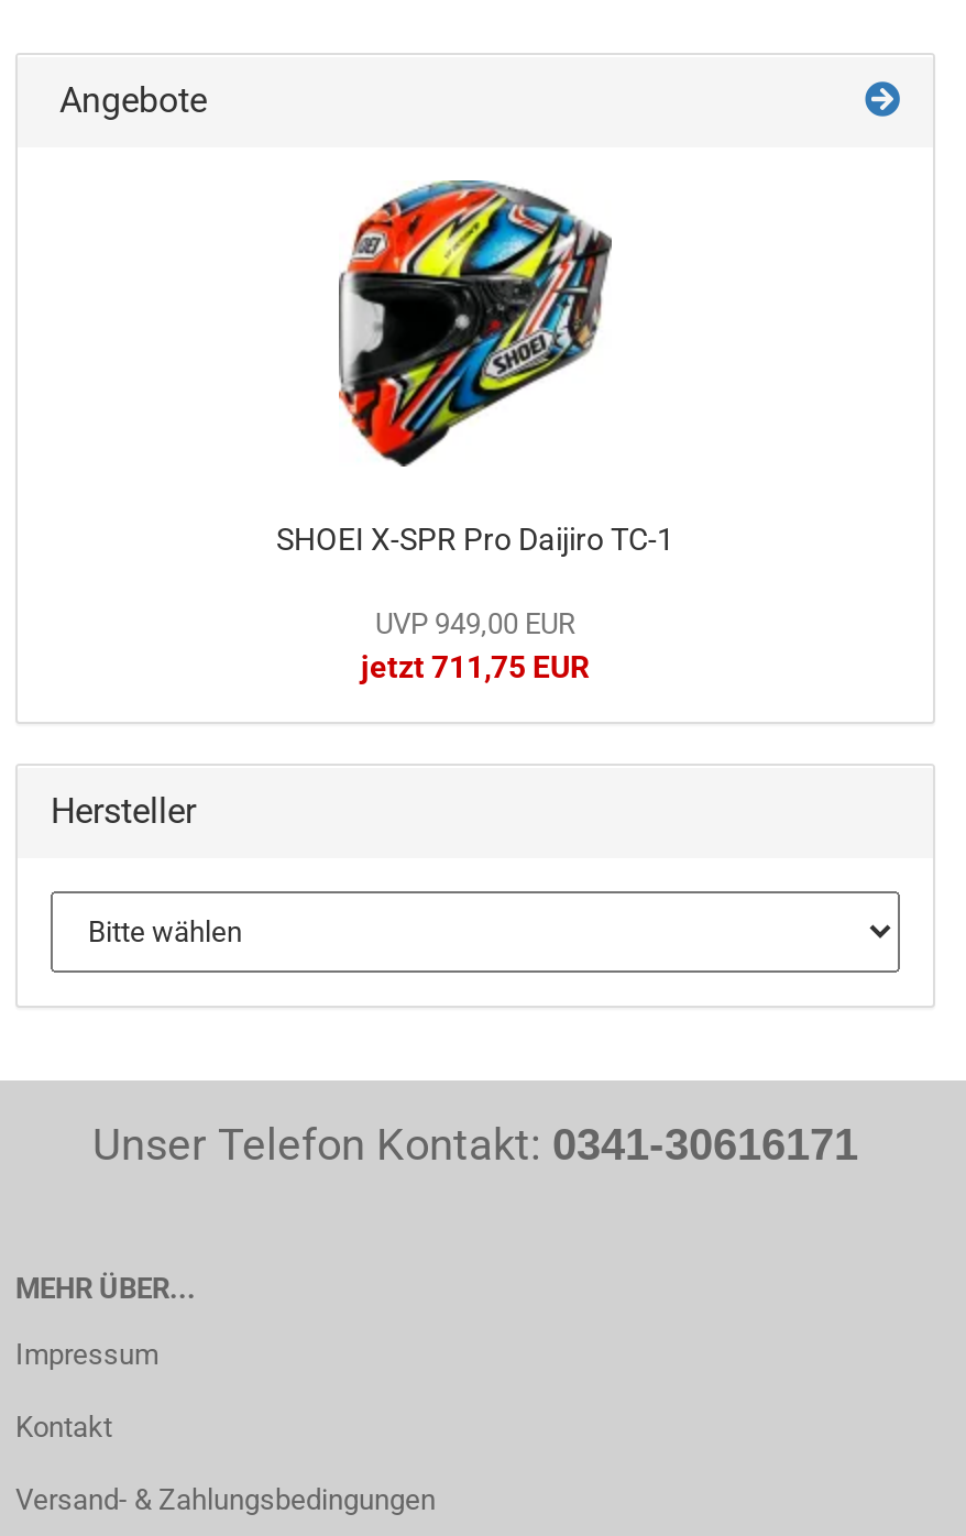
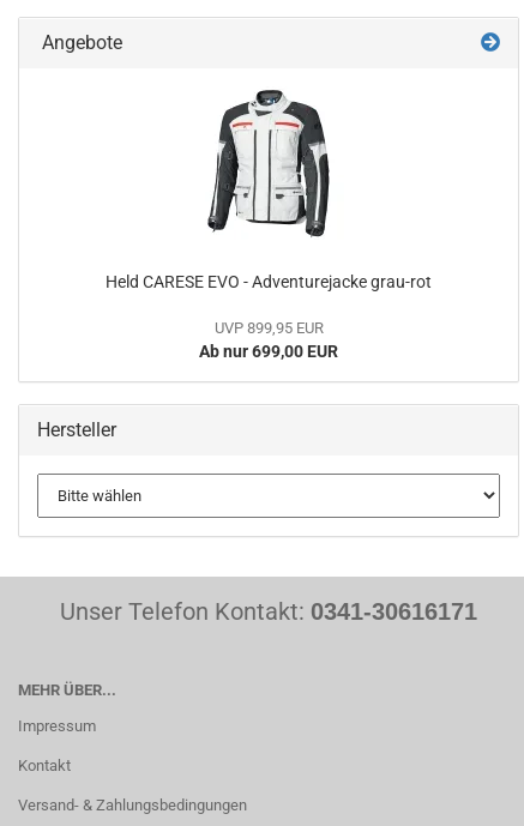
- [image]
- SHOEI X-SPR Pro Daijiro TC-1
+ [image]
+ Held CARESE EVO - Adventurejacke grau-rot

- UVP 949,00 EUR
- jetzt 711,75 EUR
+ UVP 899,95 EUR
+ Ab nur 699,00 EUR
